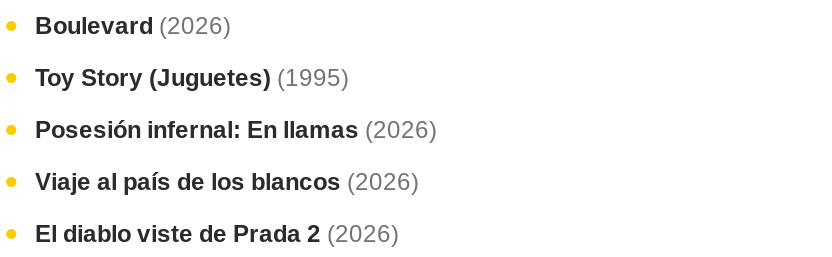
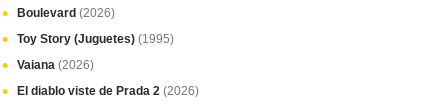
- Posesión infernal: En llamas (2026)
- Viaje al país de los blancos (2026)
+ Vaiana (2026)
